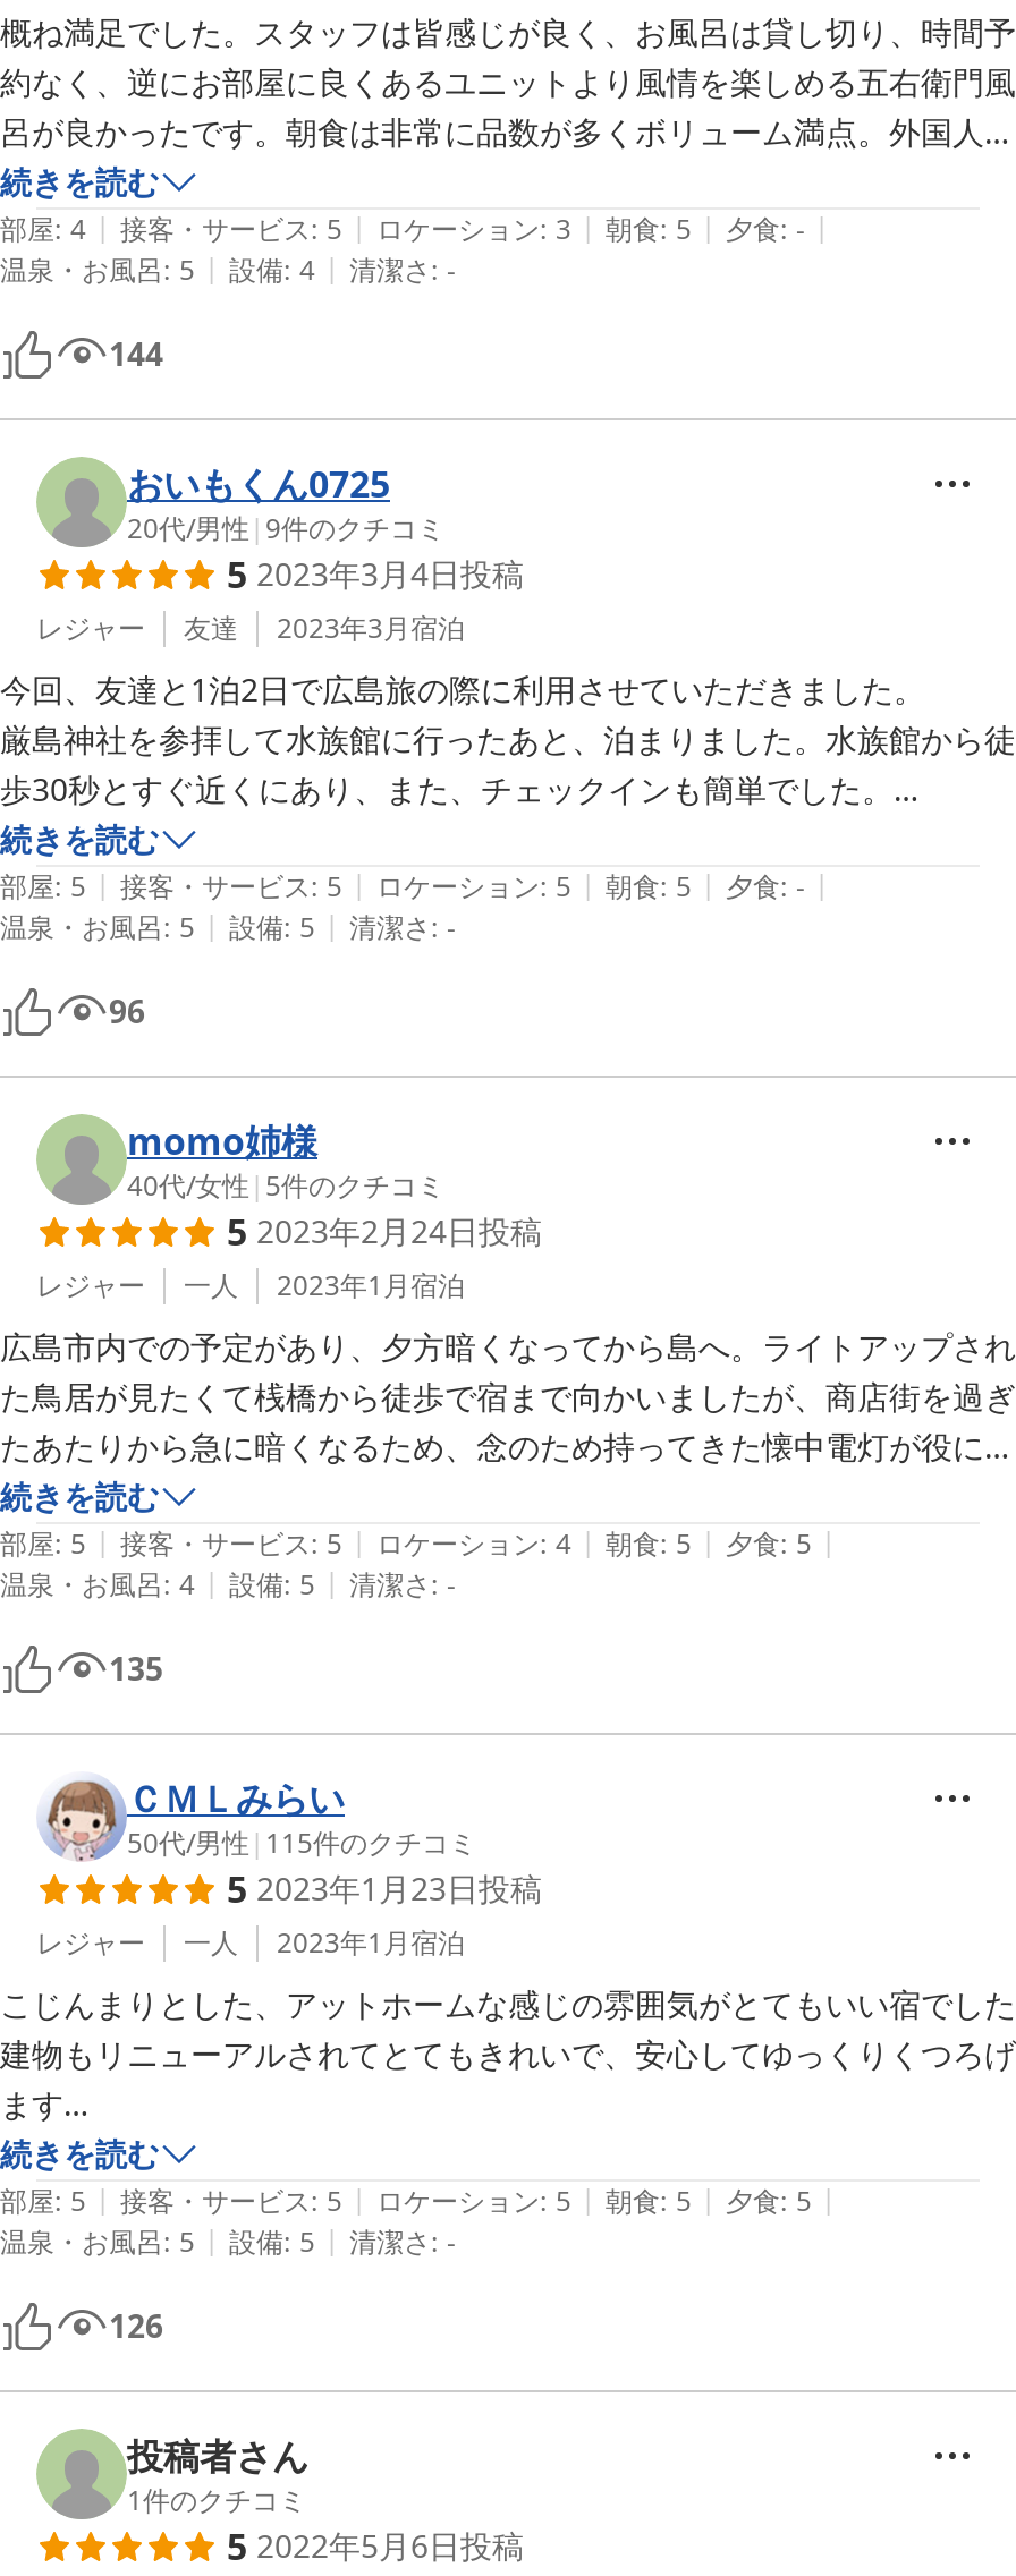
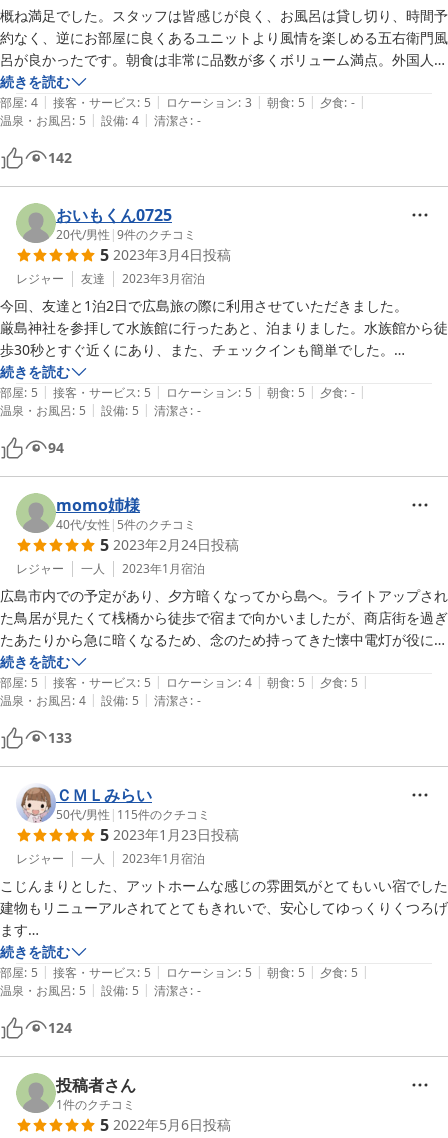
- 144
+ 142

- 96
+ 94

- 135
+ 133

- 126
+ 124
